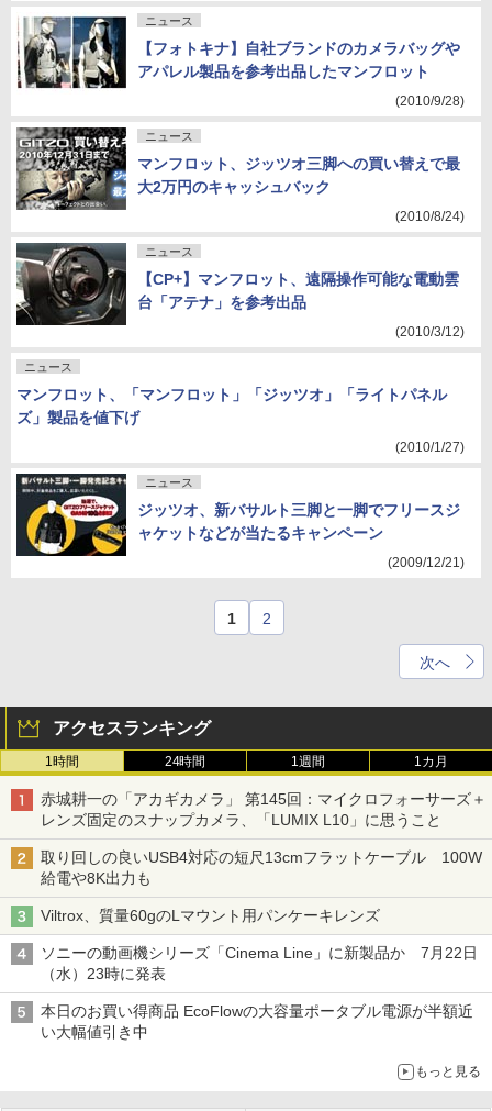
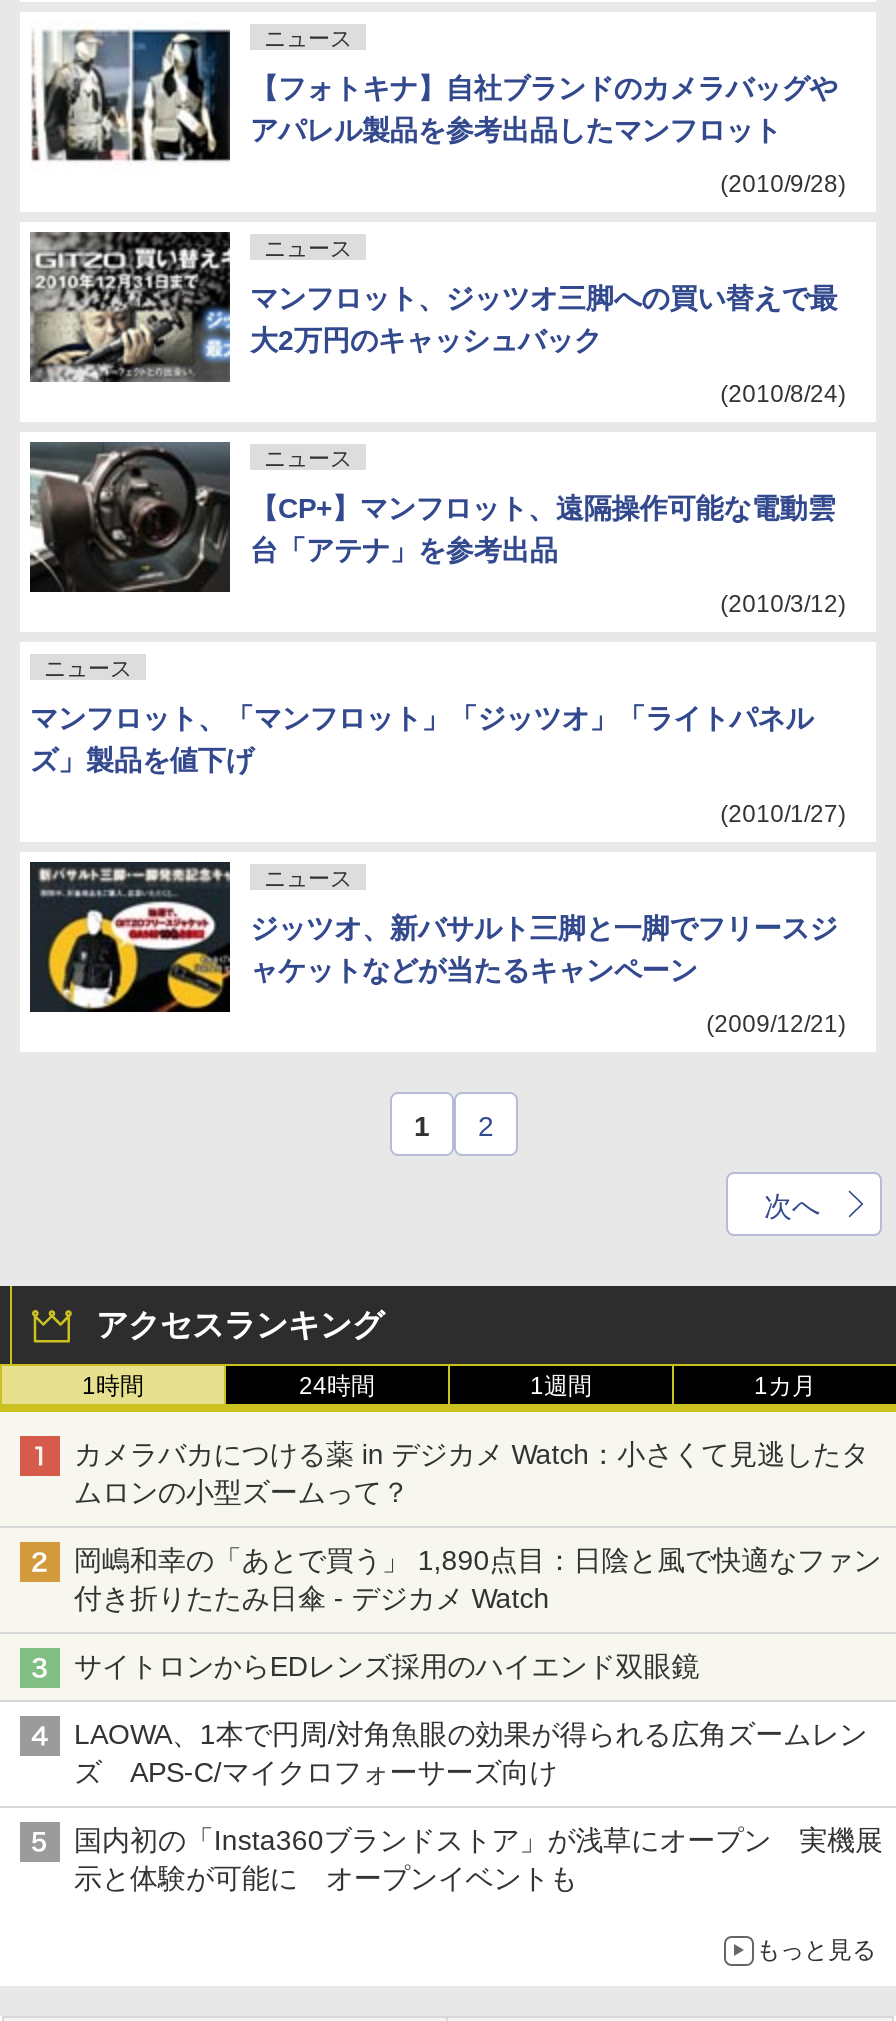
- 赤城耕一の「アカギカメラ」 第145回：マイクロフォーサーズ＋
- レンズ固定のスナップカメラ、「LUMIX L10」に思うこと
+ カメラバカにつける薬 in デジカメ Watch：小さくて見逃したタ
+ ムロンの小型ズームって？

- 取り回しの良いUSB4対応の短尺13cmフラットケーブル 100W
- 給電や8K出力も
+ 岡嶋和幸の「あとで買う」 1,890点目：日陰と風で快適なファン
+ 付き折りたたみ日傘 - デジカメ Watch

- Viltrox、質量60gのLマウント用パンケーキレンズ
+ サイトロンからEDレンズ採用のハイエンド双眼鏡

- ソニーの動画機シリーズ「Cinema Line」に新製品か 7月22日
- （水）23時に発表
+ LAOWA、1本で円周/対角魚眼の効果が得られる広角ズームレン
+ ズ APS-C/マイクロフォーサーズ向け

- 本日のお買い得商品 EcoFlowの大容量ポータブル電源が半額近
- い大幅値引き中
+ 国内初の「Insta360ブランドストア」が浅草にオープン 実機展
+ 示と体験が可能に オープンイベントも
